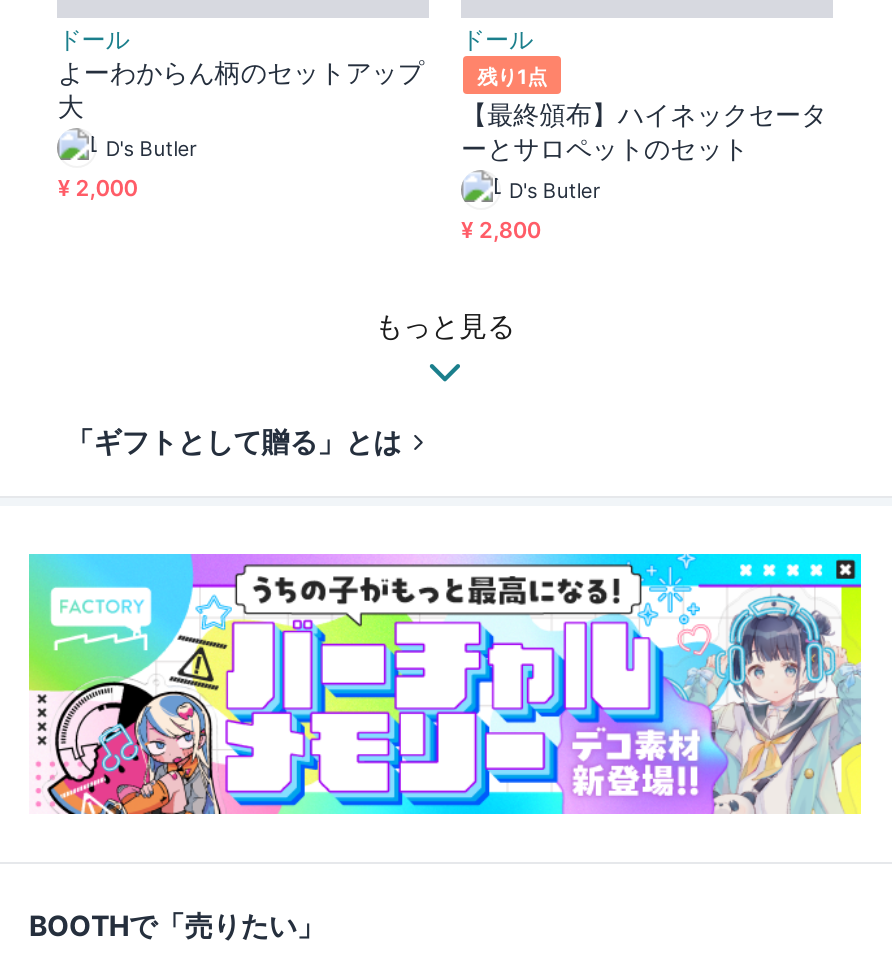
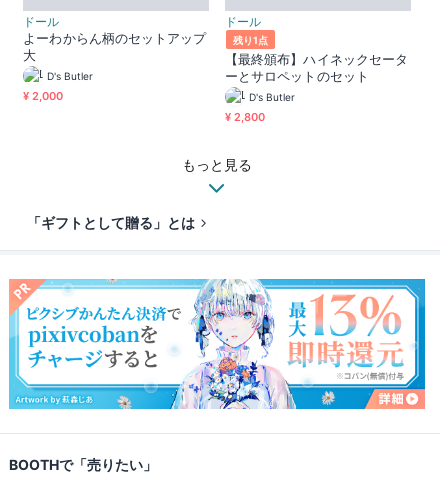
- [image]
+ [image]
